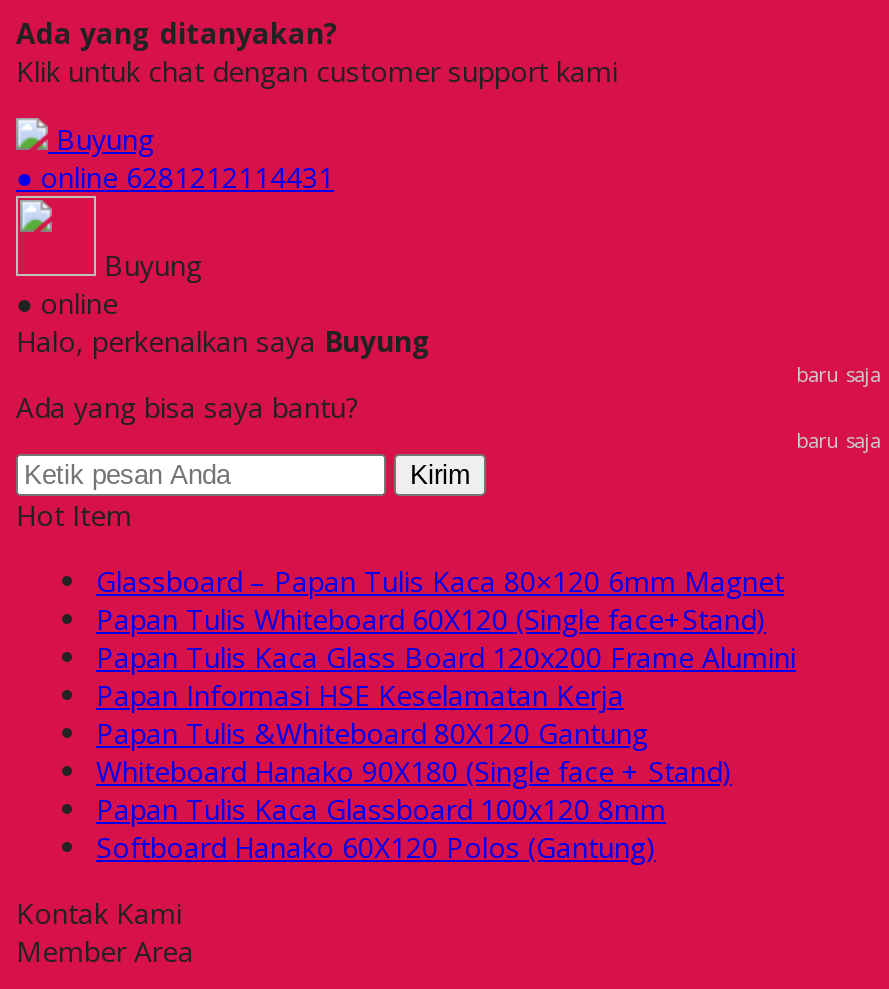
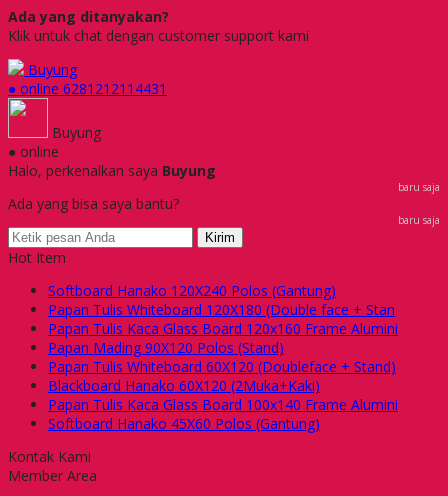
- Glassboard – Papan Tulis Kaca 80×120 6mm Magnet
- Papan Tulis Whiteboard 60X120 (Single face+Stand)
- Papan Tulis Kaca Glass Board 120x200 Frame Alumini
- Papan Informasi HSE Keselamatan Kerja
- Papan Tulis &Whiteboard 80X120 Gantung
- Whiteboard Hanako 90X180 (Single face + Stand)
- Papan Tulis Kaca Glassboard 100x120 8mm
- Softboard Hanako 60X120 Polos (Gantung)
+ Softboard Hanako 120X240 Polos (Gantung)
+ Papan Tulis Whiteboard 120X180 (Double face + Stan
+ Papan Tulis Kaca Glass Board 120x160 Frame Alumini
+ Papan Mading 90X120 Polos (Stand)
+ Papan Tulis Whiteboard 60X120 (Doubleface + Stand)
+ Blackboard Hanako 60X120 (2Muka+Kaki)
+ Papan Tulis Kaca Glass Board 100x140 Frame Alumini
+ Softboard Hanako 45X60 Polos (Gantung)
